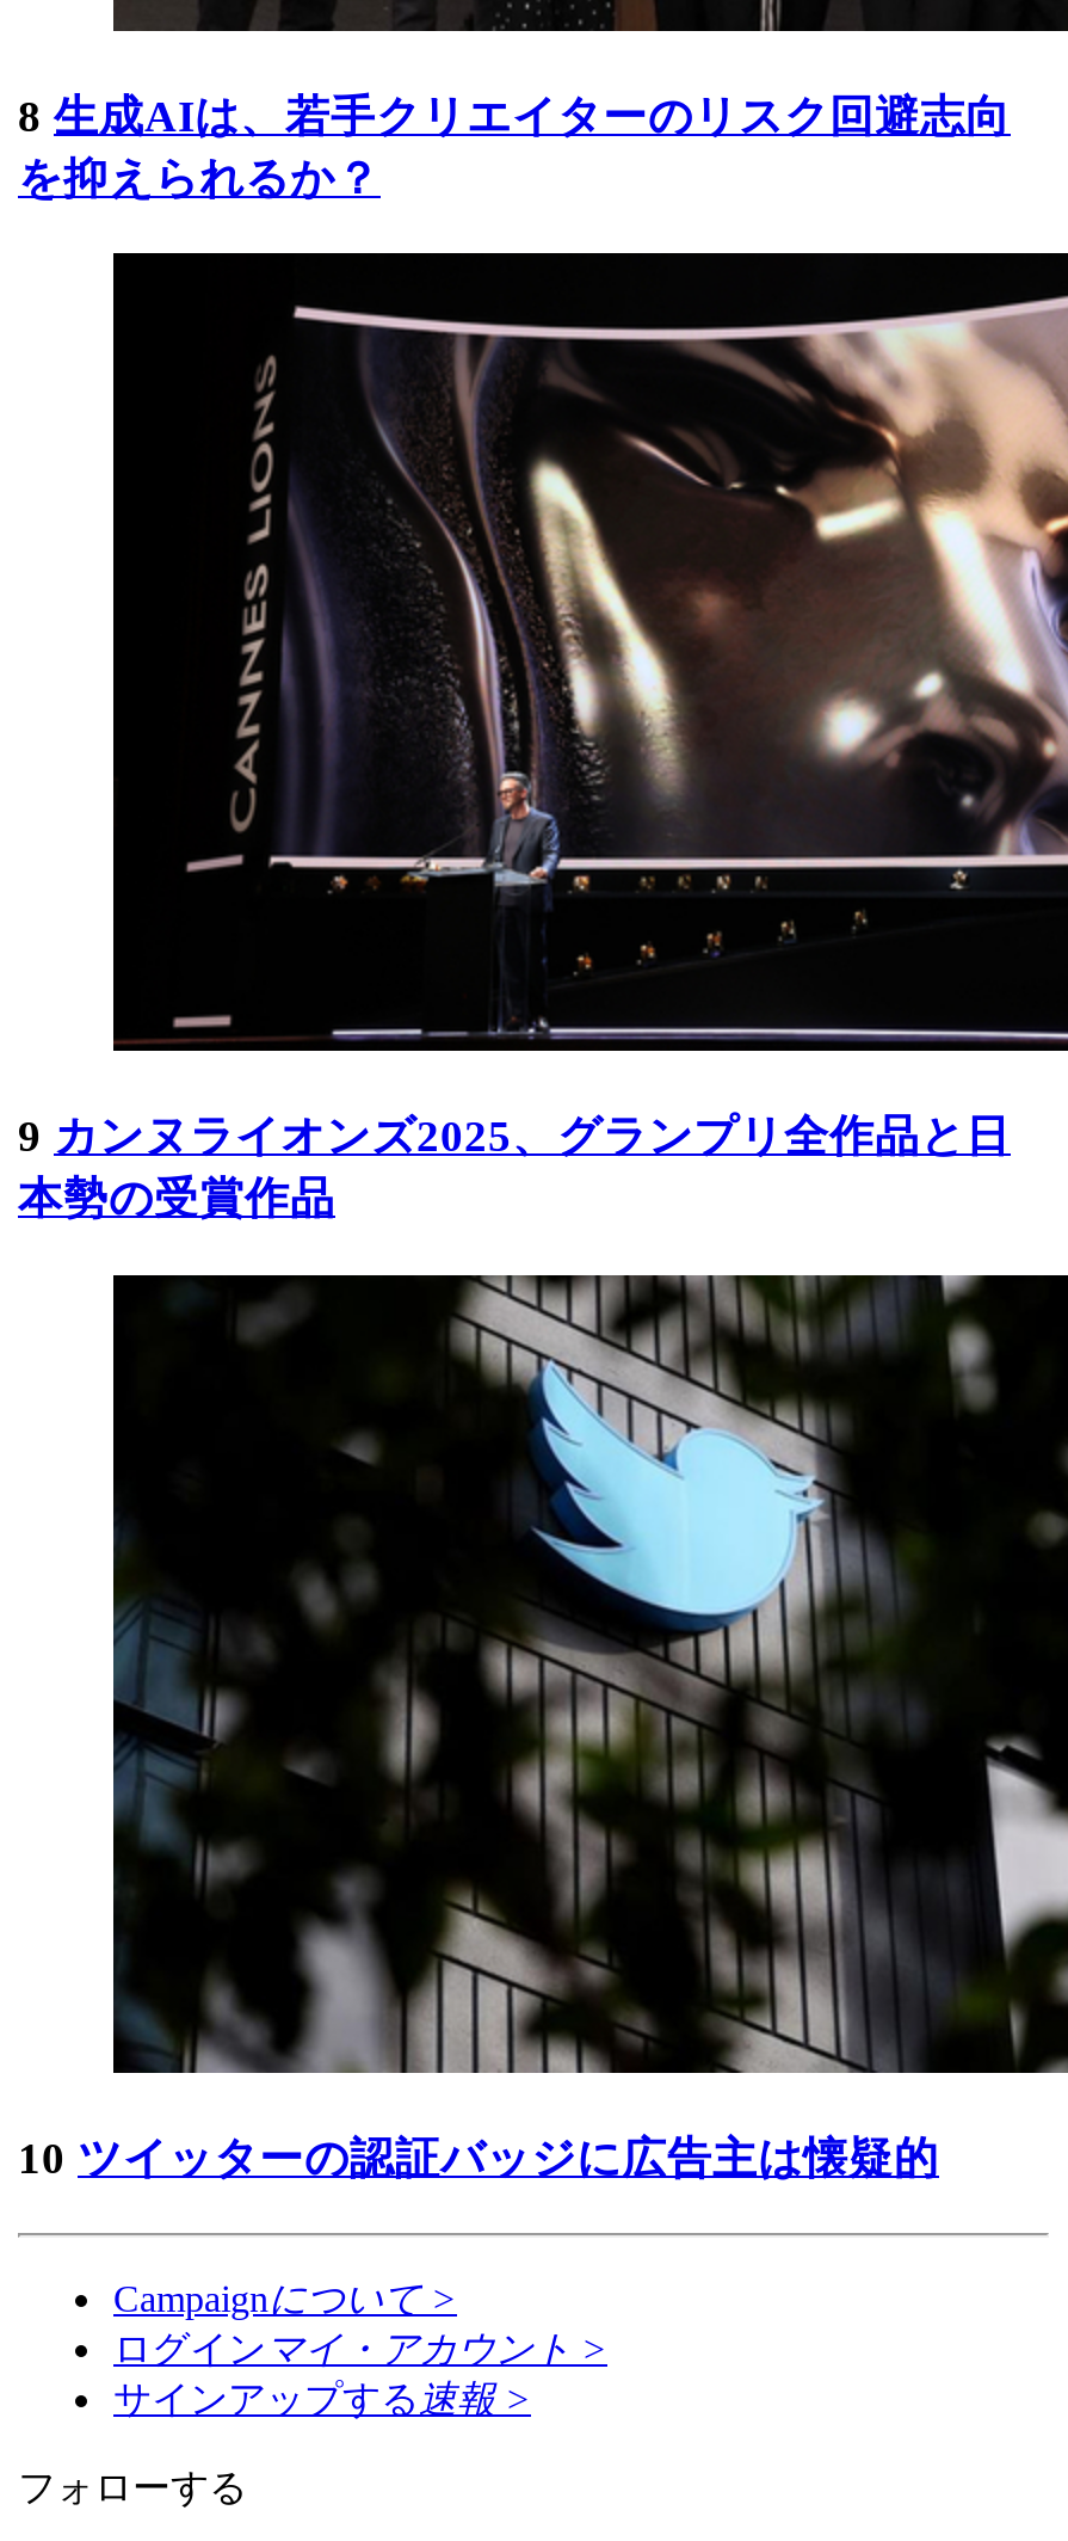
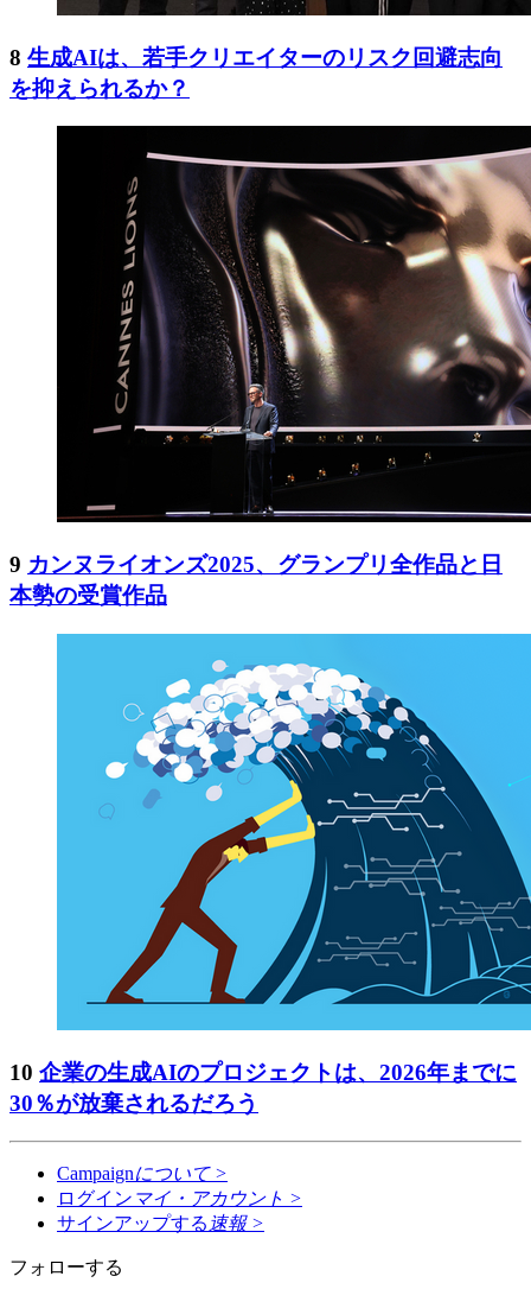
- [image]
- 10 ツイッターの認証バッジに広告主は懐疑的
+ [image]
+ 10 企業の生成AIのプロジェクトは、2026年までに
+ 30％が放棄されるだろう
